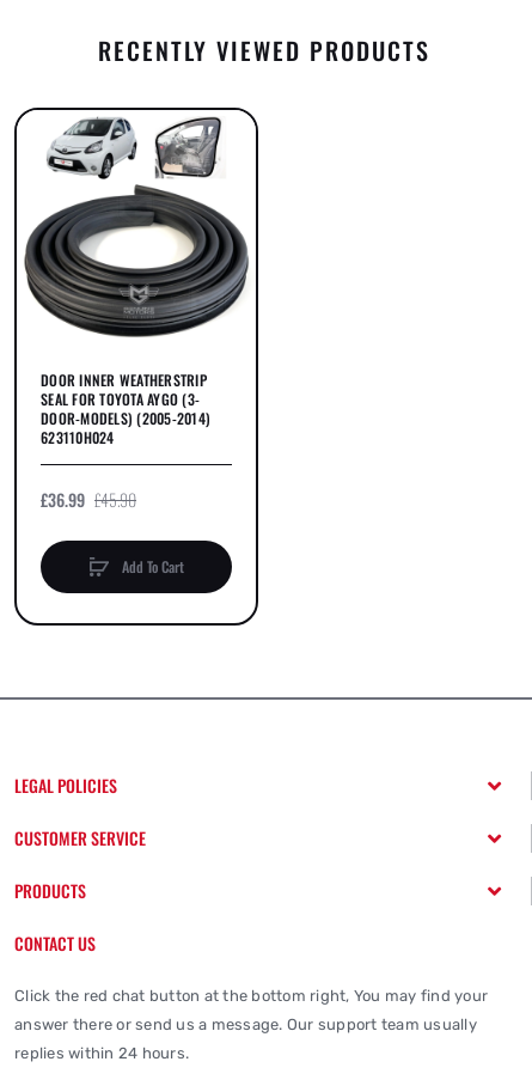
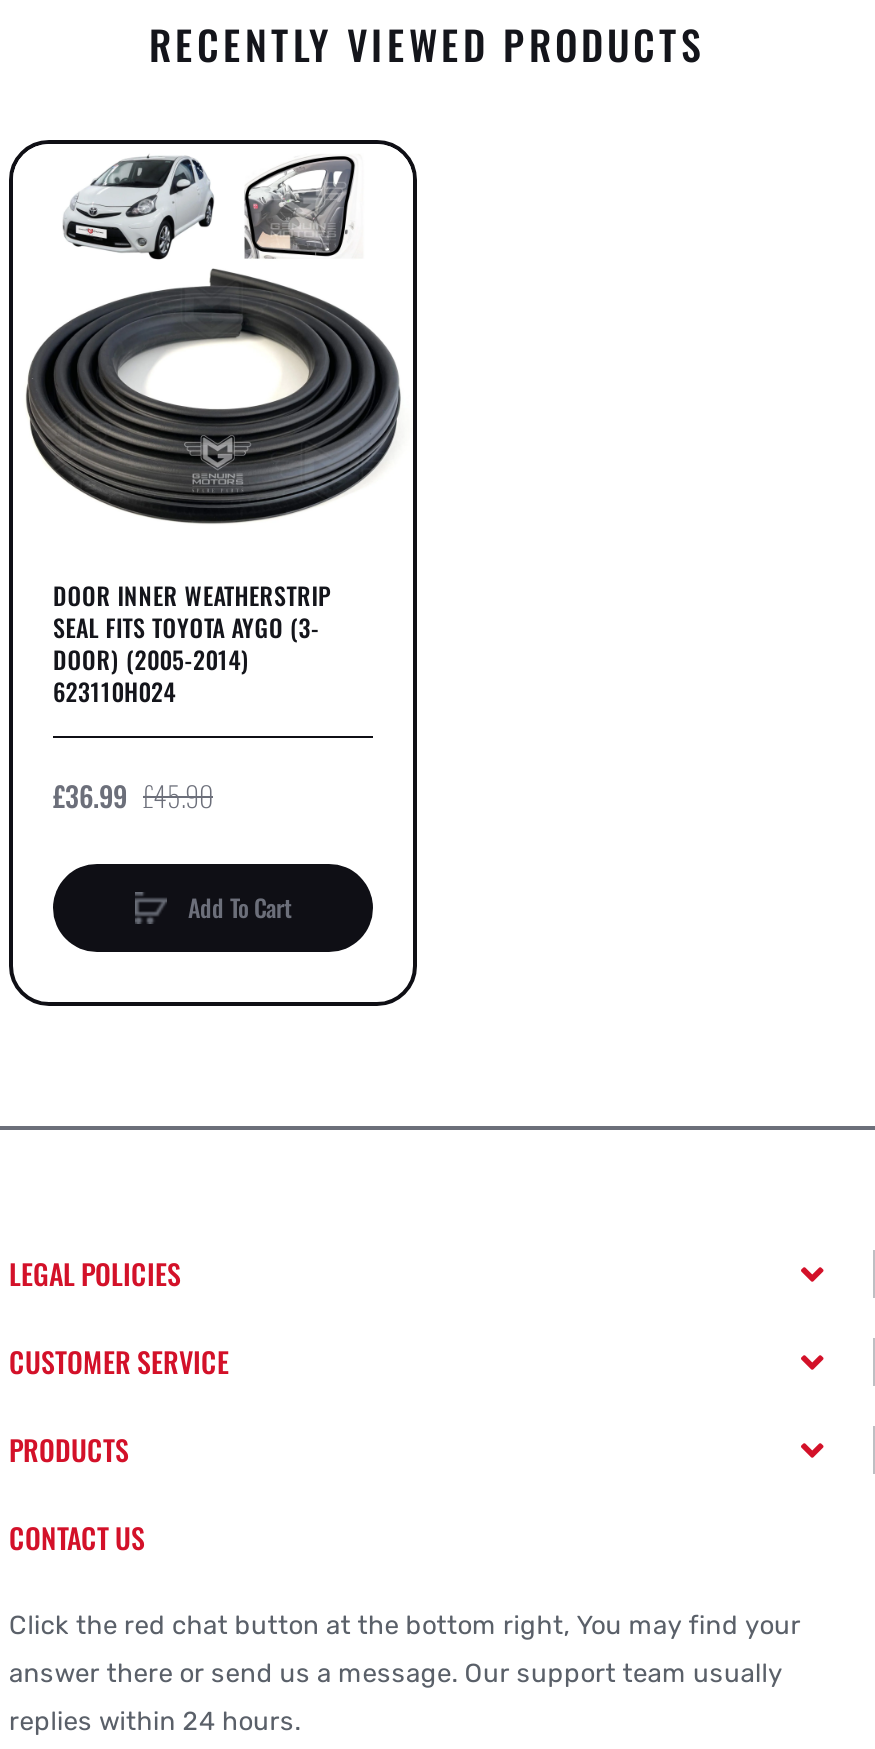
- SEAL FOR TOYOTA AYGO (3-
- DOOR-MODELS) (2005-2014)
+ SEAL FITS TOYOTA AYGO (3-
+ DOOR) (2005-2014)
